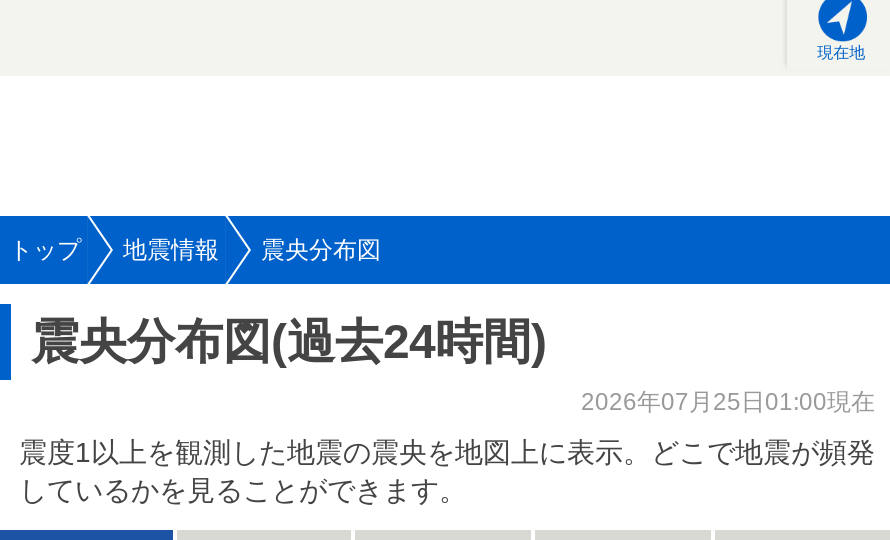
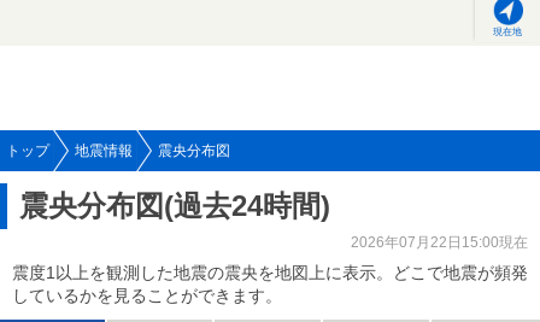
- 2026年07月25日01:00現在
+ 2026年07月22日15:00現在
